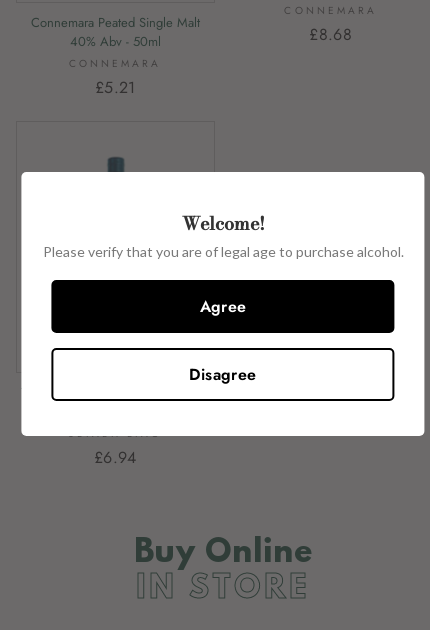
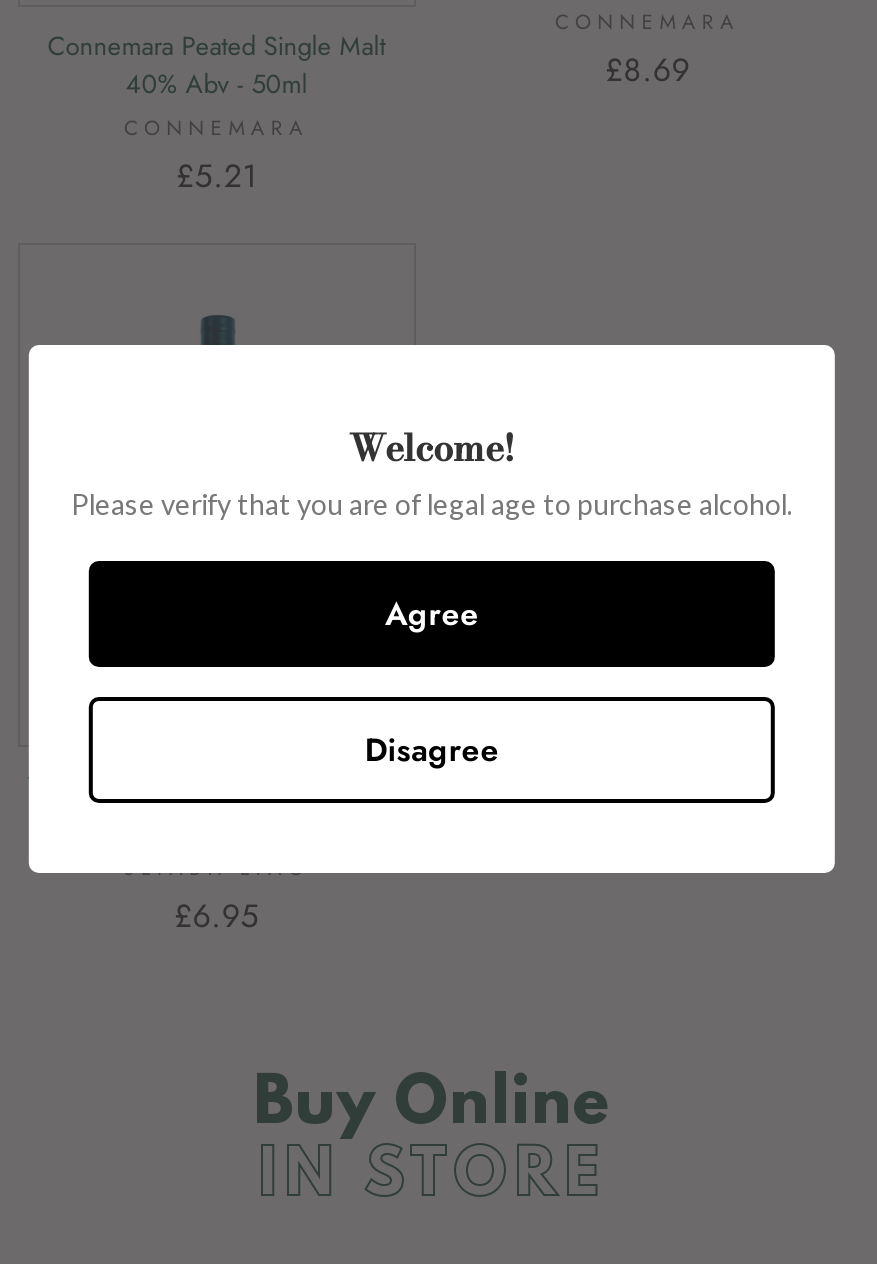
- £8.68
+ £8.69

- £6.94
+ £6.95
